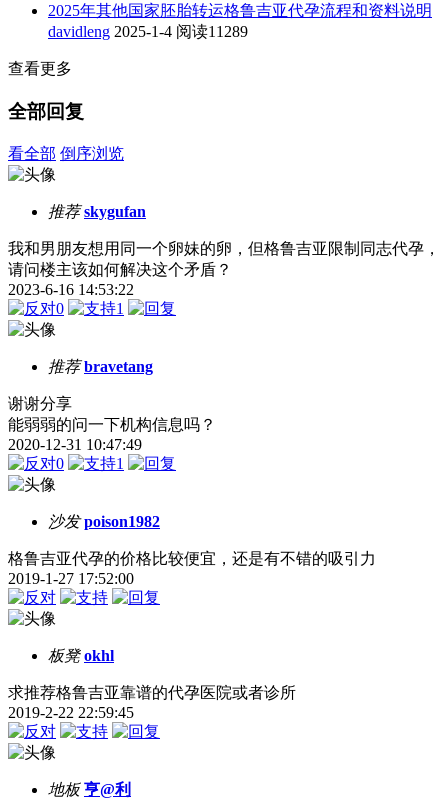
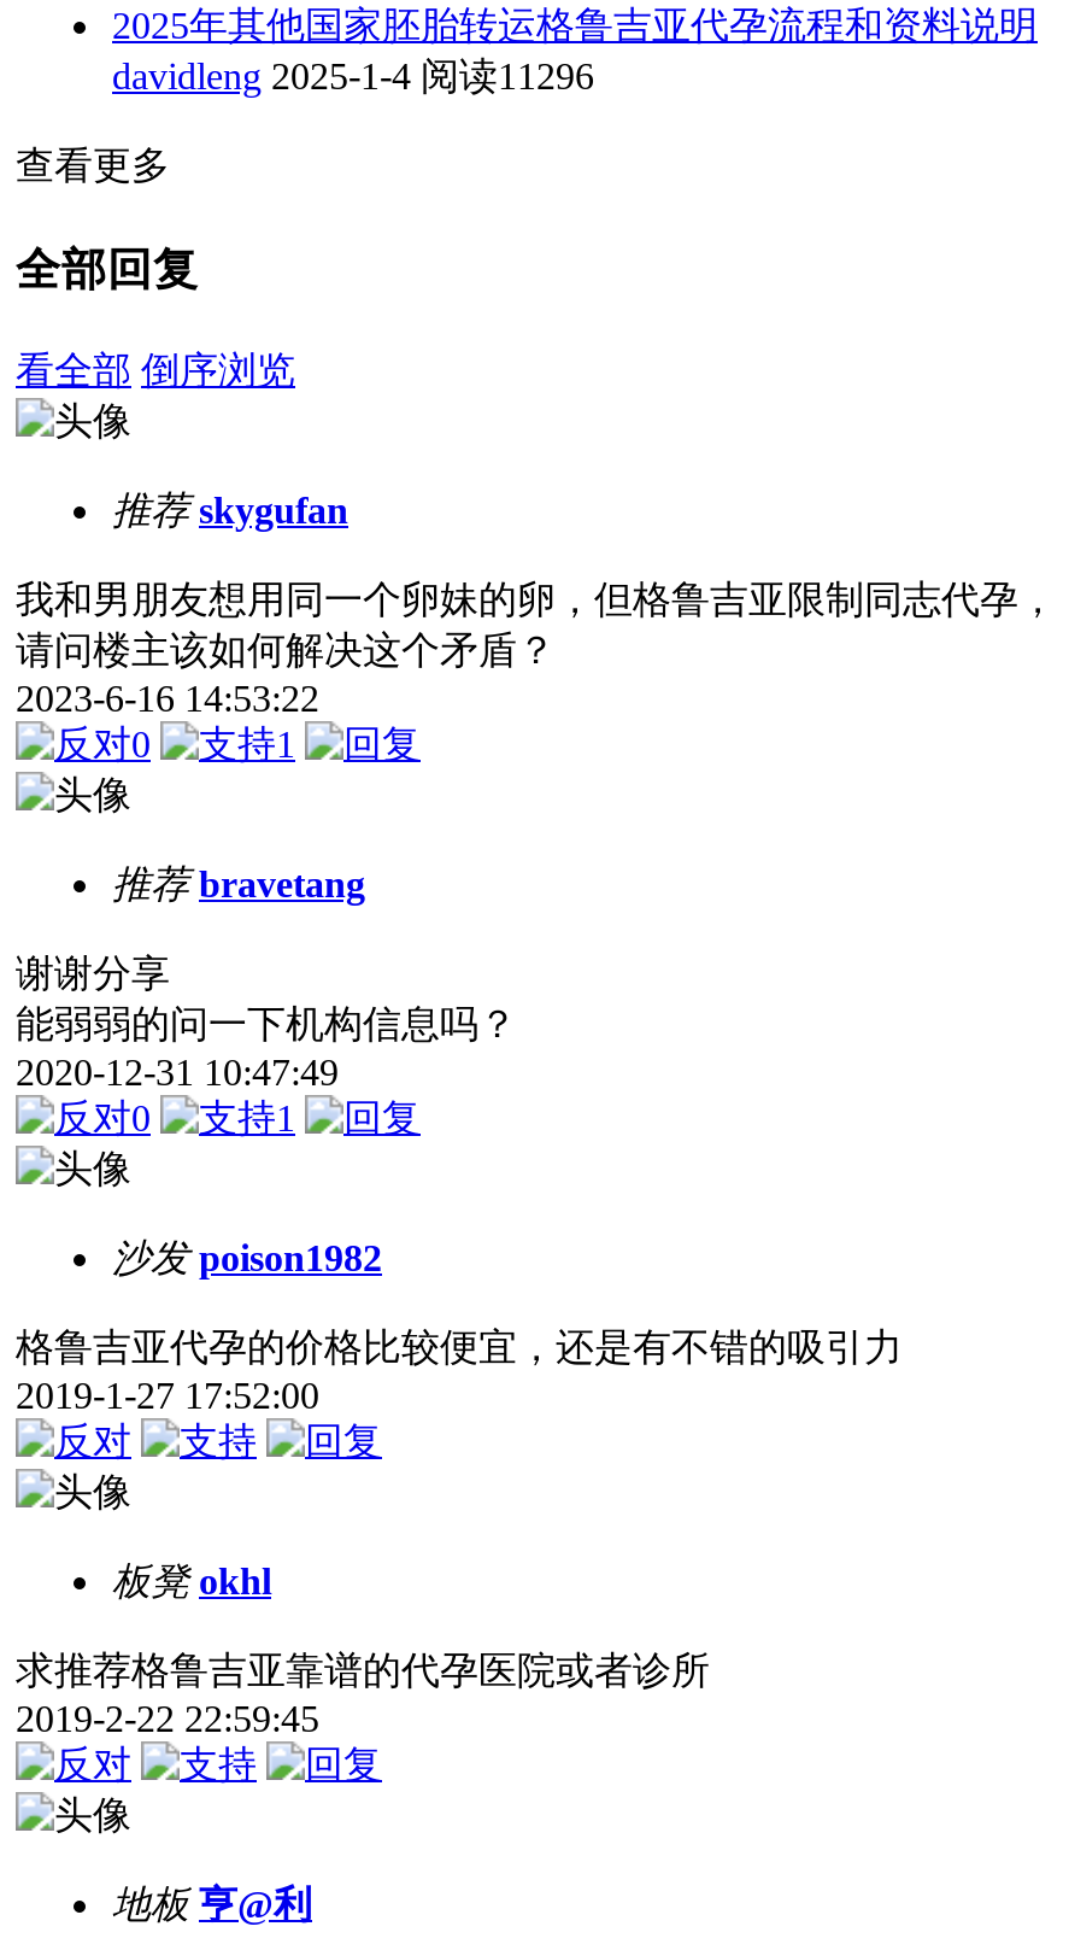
- davidleng 2025-1-4 阅读11289
+ davidleng 2025-1-4 阅读11296
